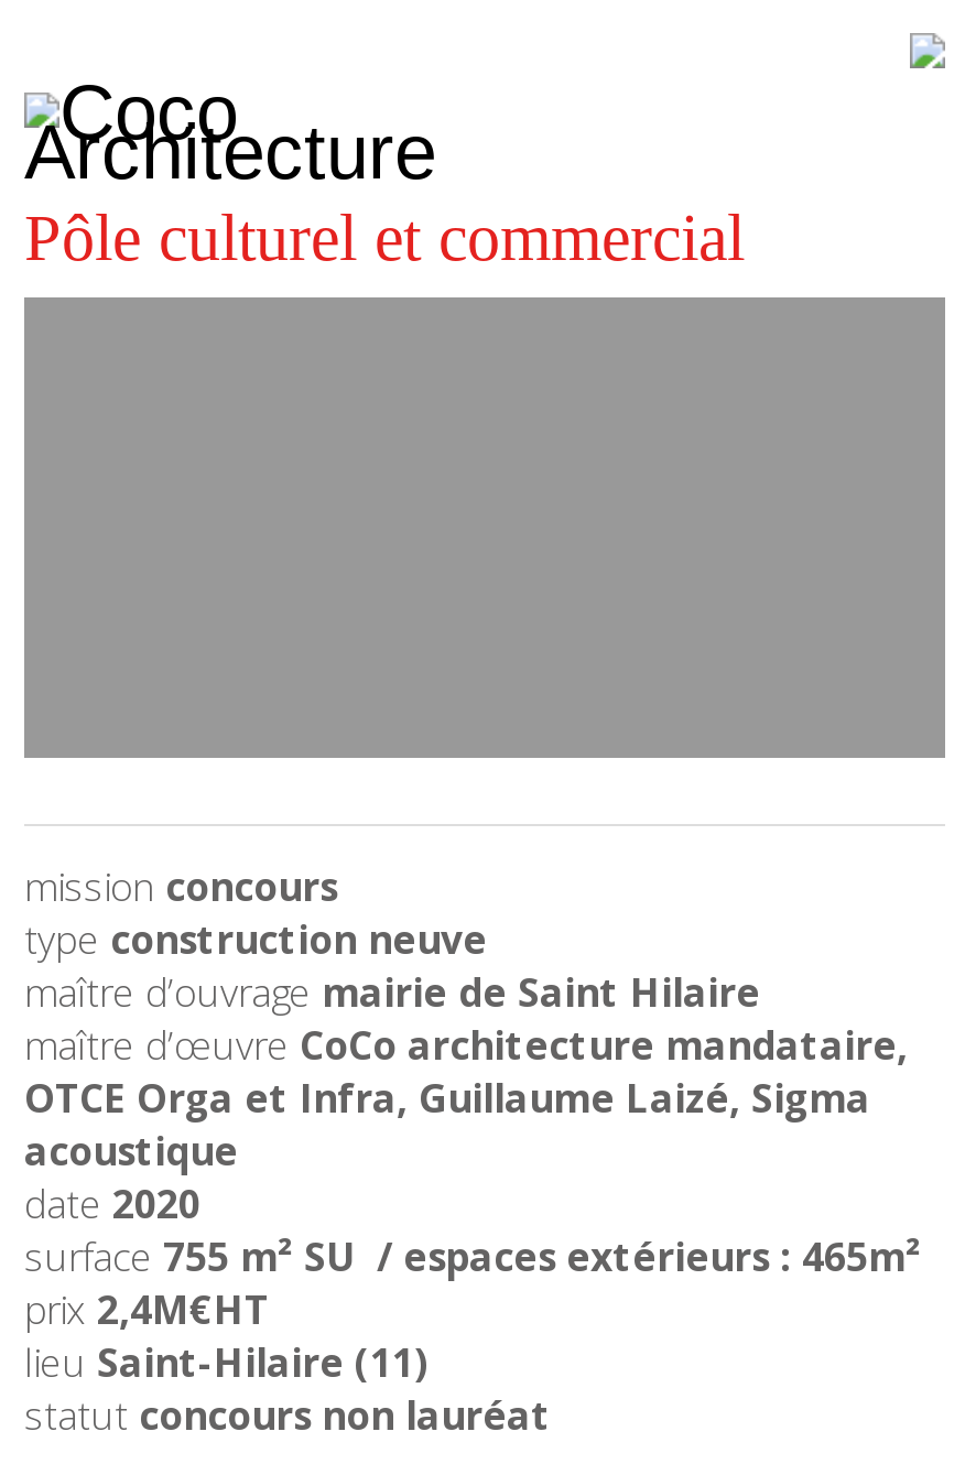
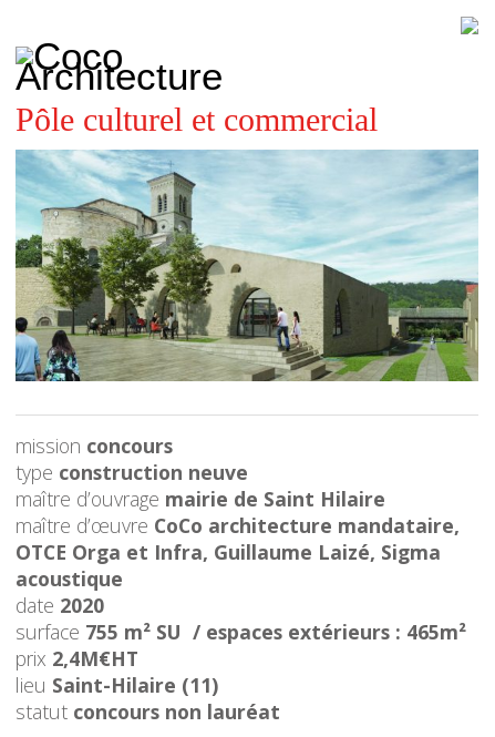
+ [image]
